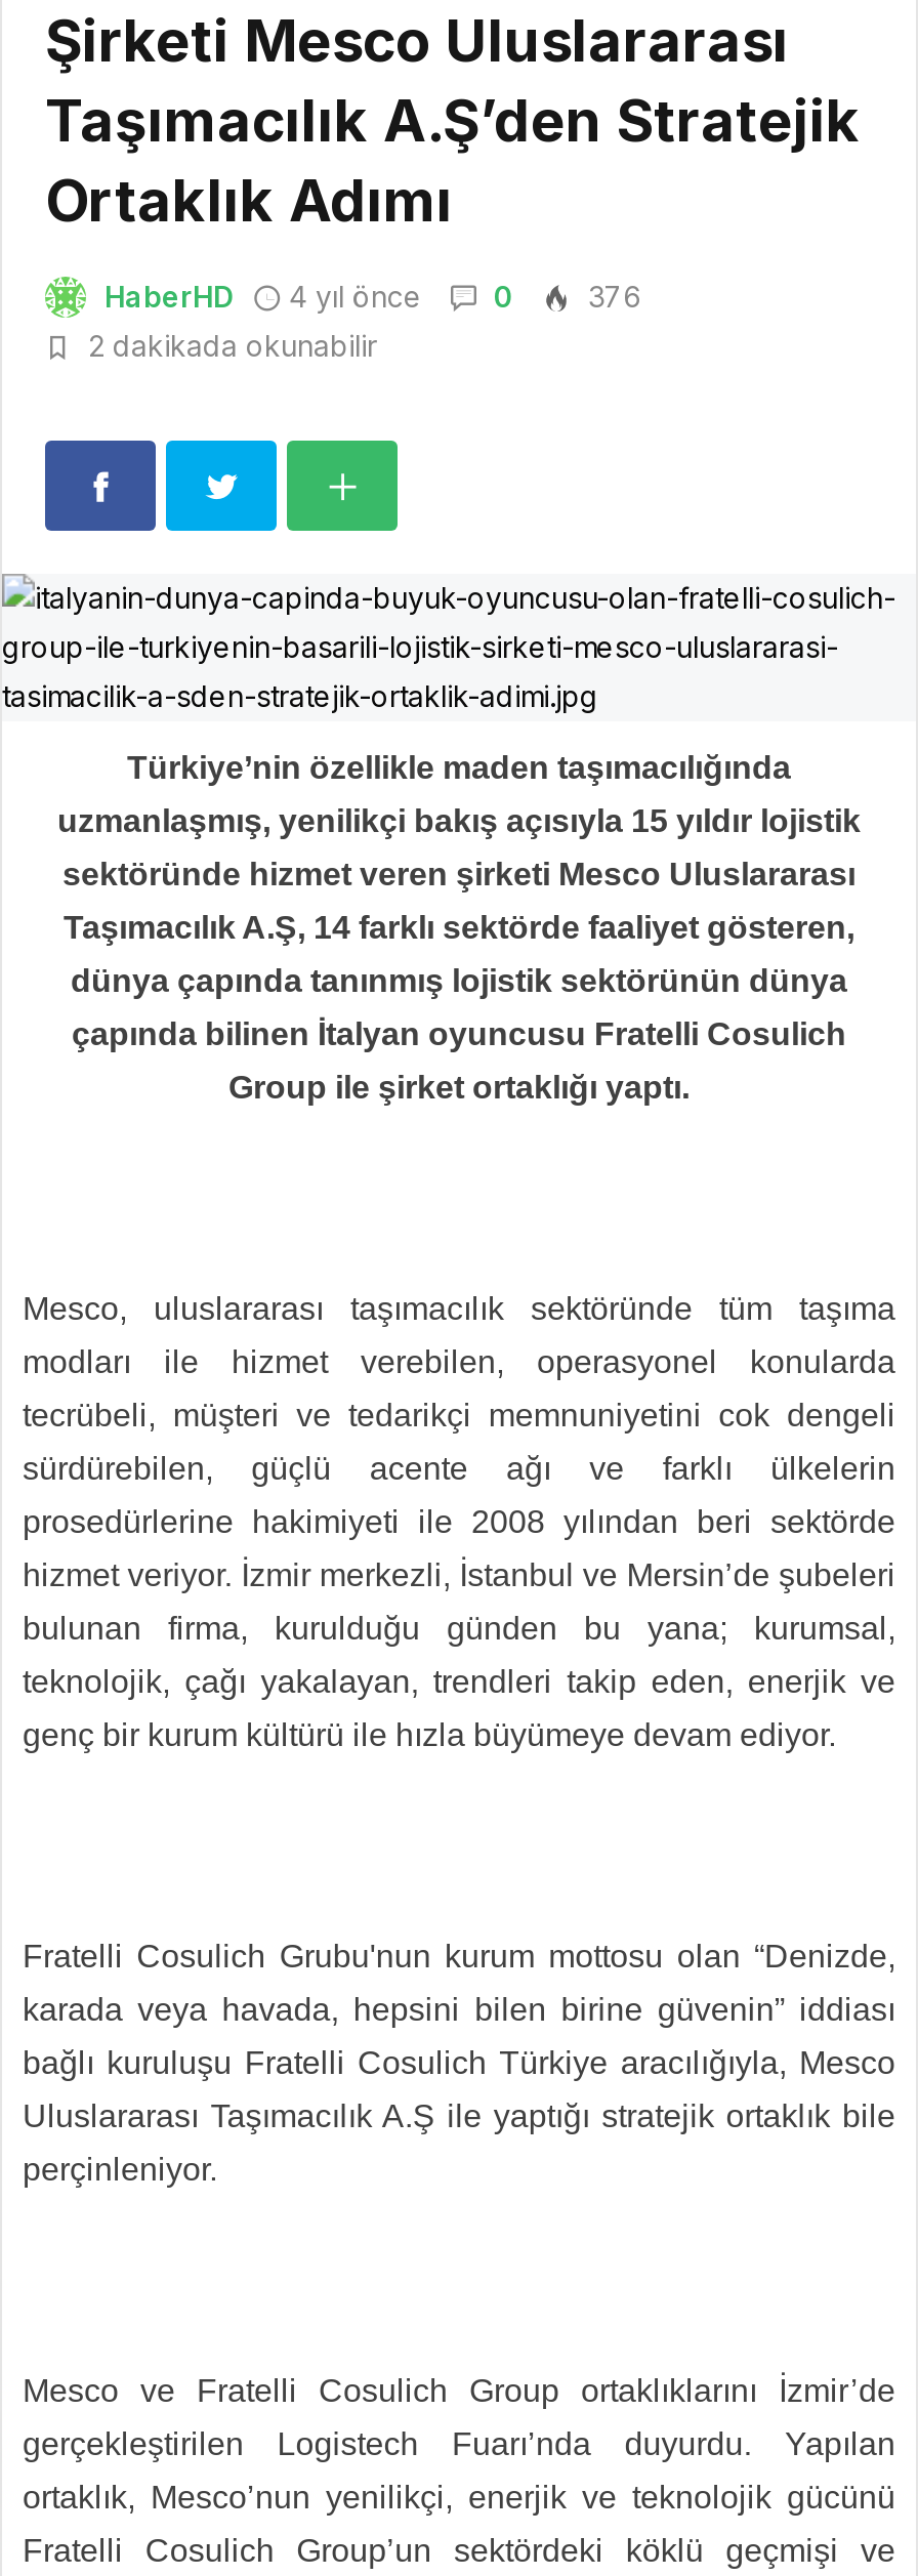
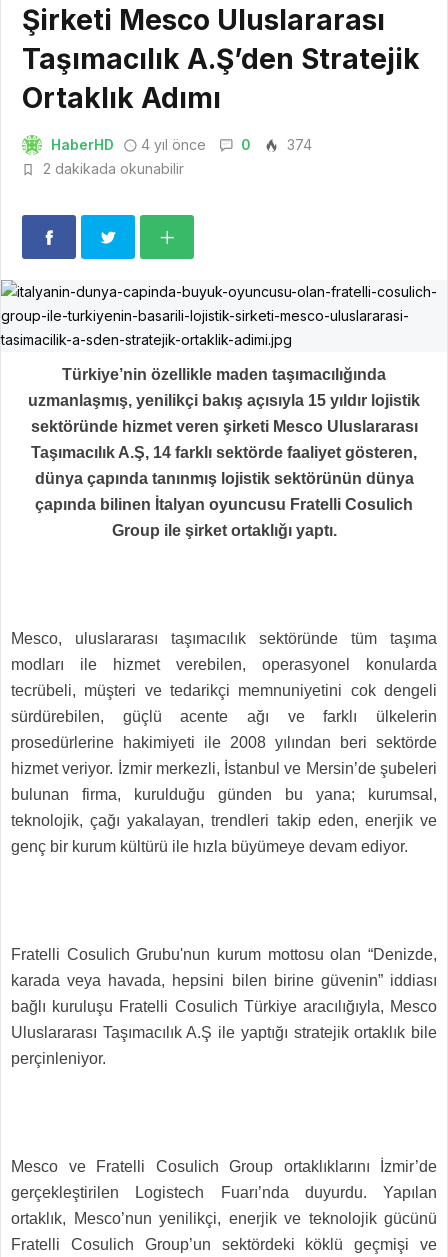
- 0 376
+ 0 374
